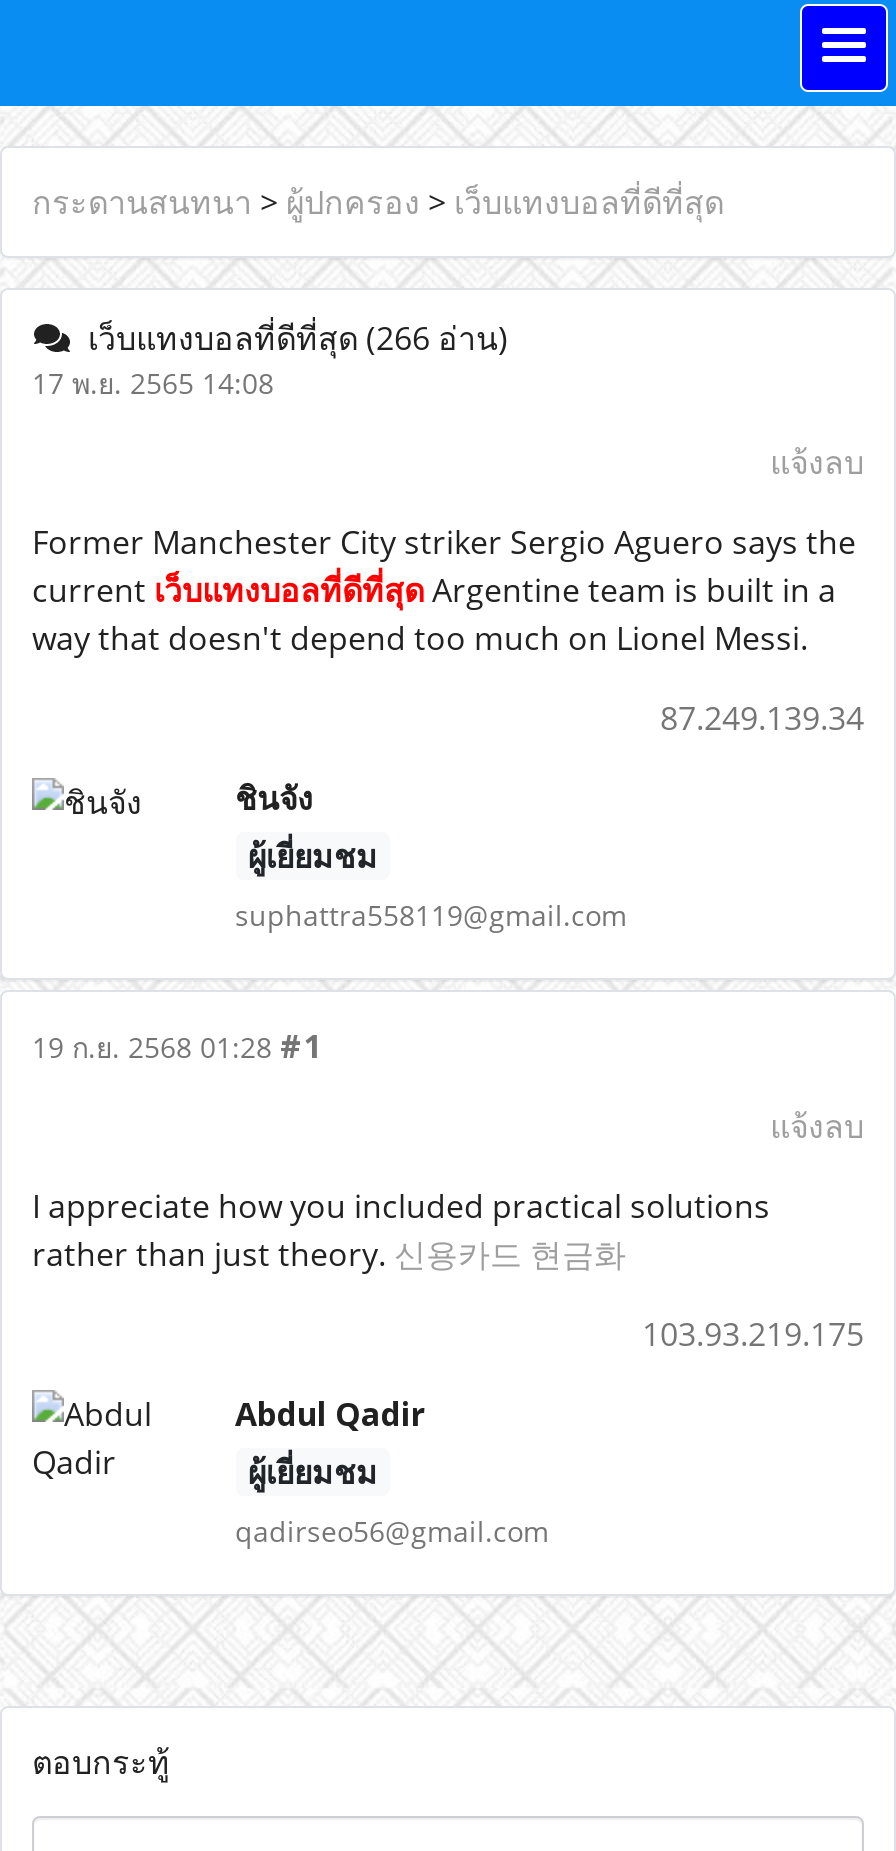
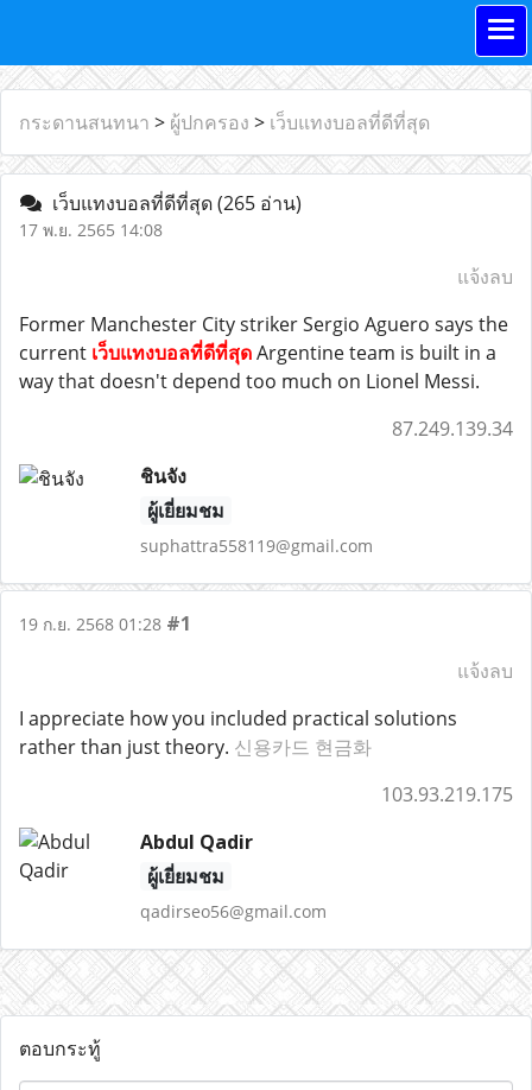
- เว็บแทงบอลที่ดีที่สุด(266 อ่าน)
+ เว็บแทงบอลที่ดีที่สุด(265 อ่าน)
